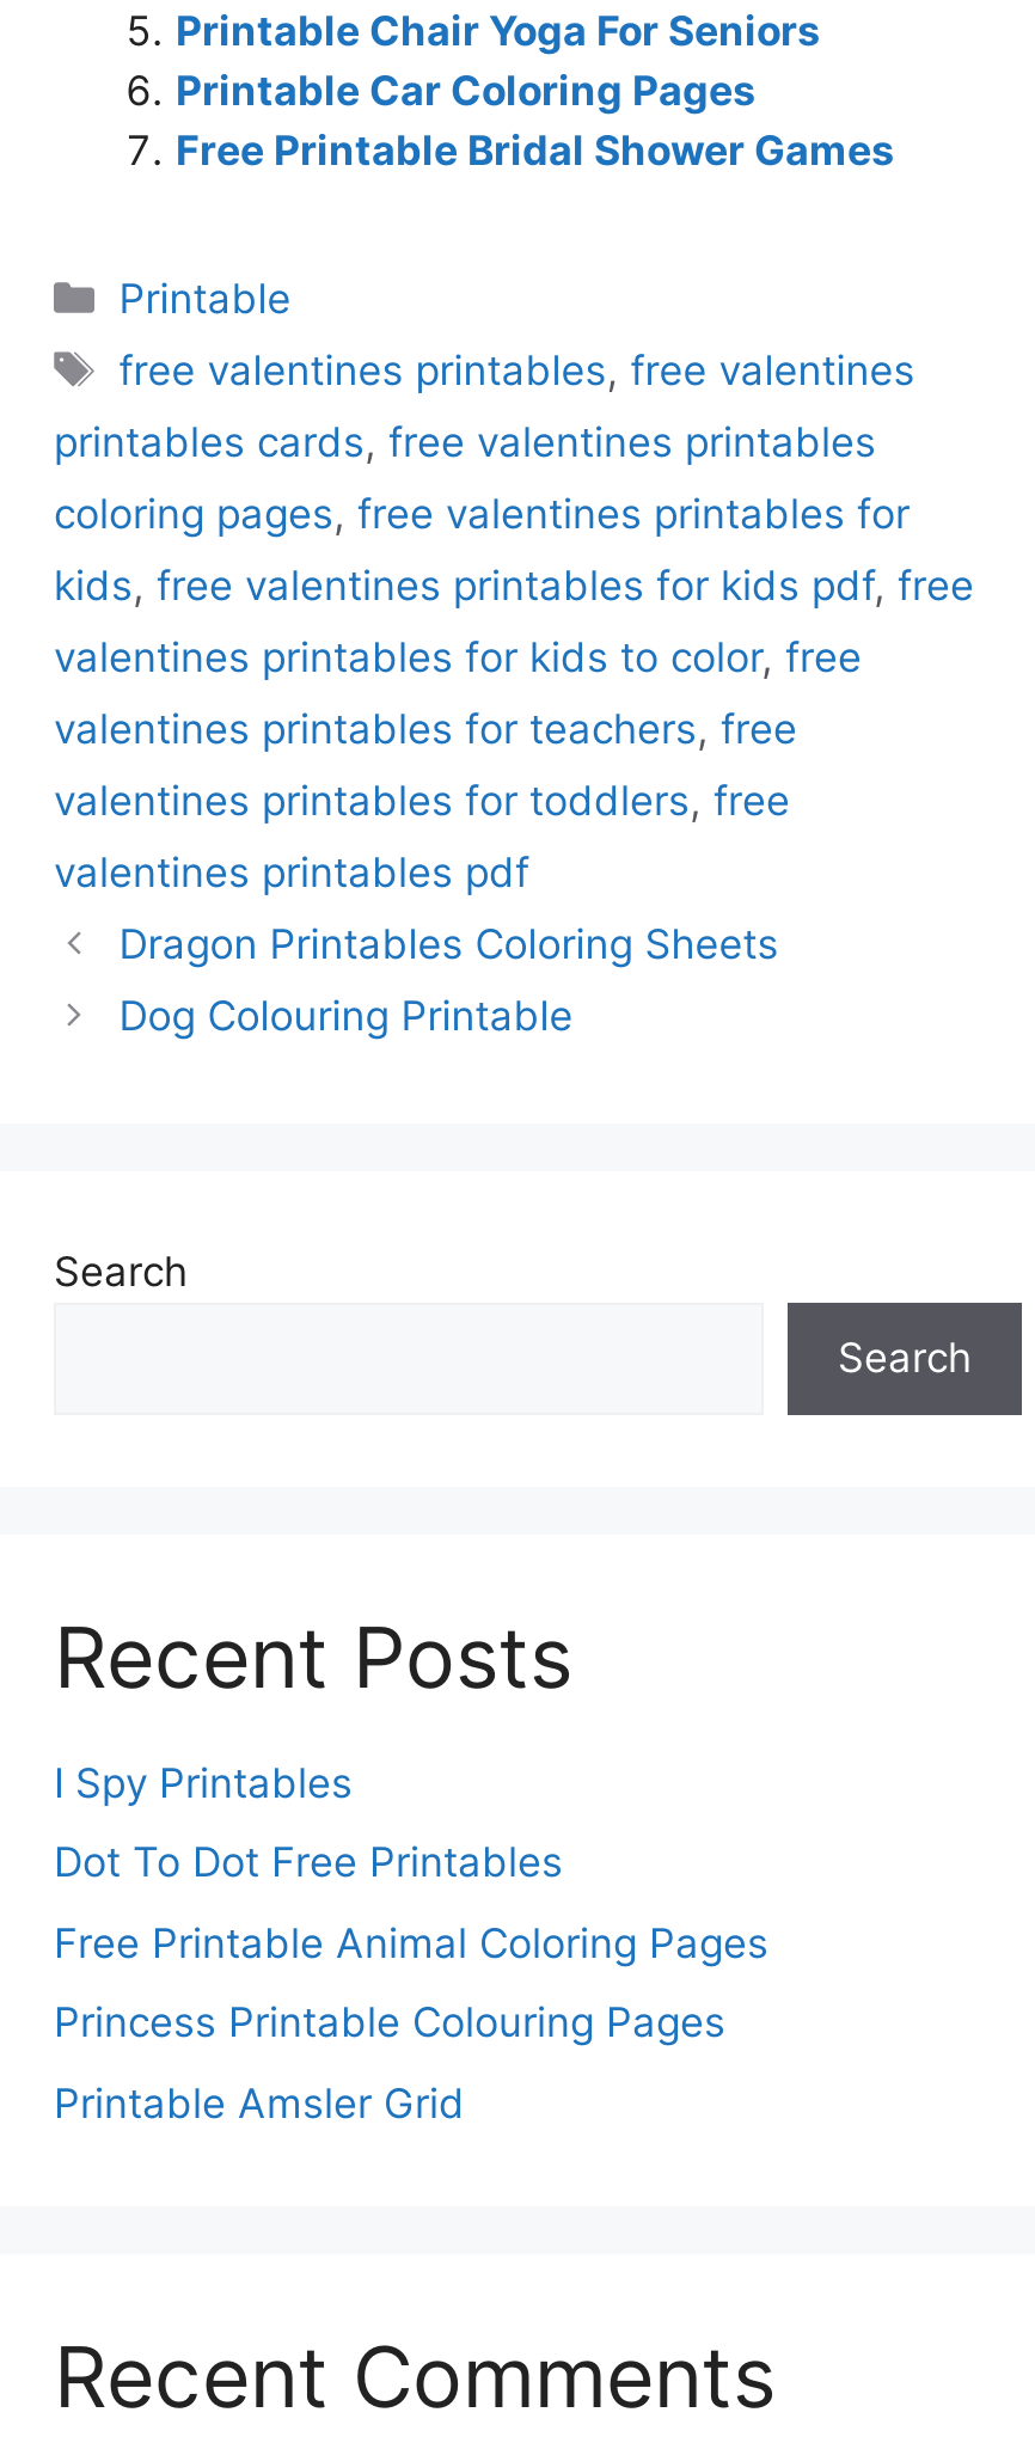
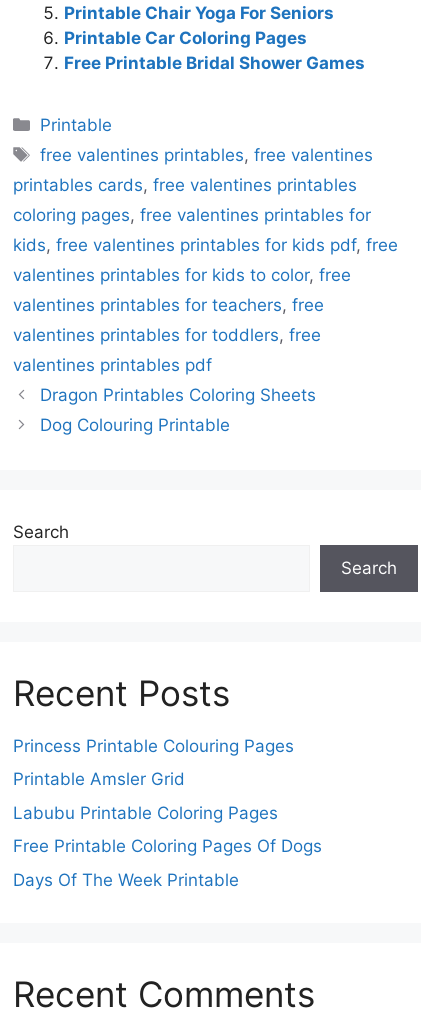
- I Spy Printables
- Dot To Dot Free Printables
- Free Printable Animal Coloring Pages

moved up: Princess Printable Colouring Pages | Printable Amsler Grid

+ Labubu Printable Coloring Pages
+ Free Printable Coloring Pages Of Dogs
+ Days Of The Week Printable
